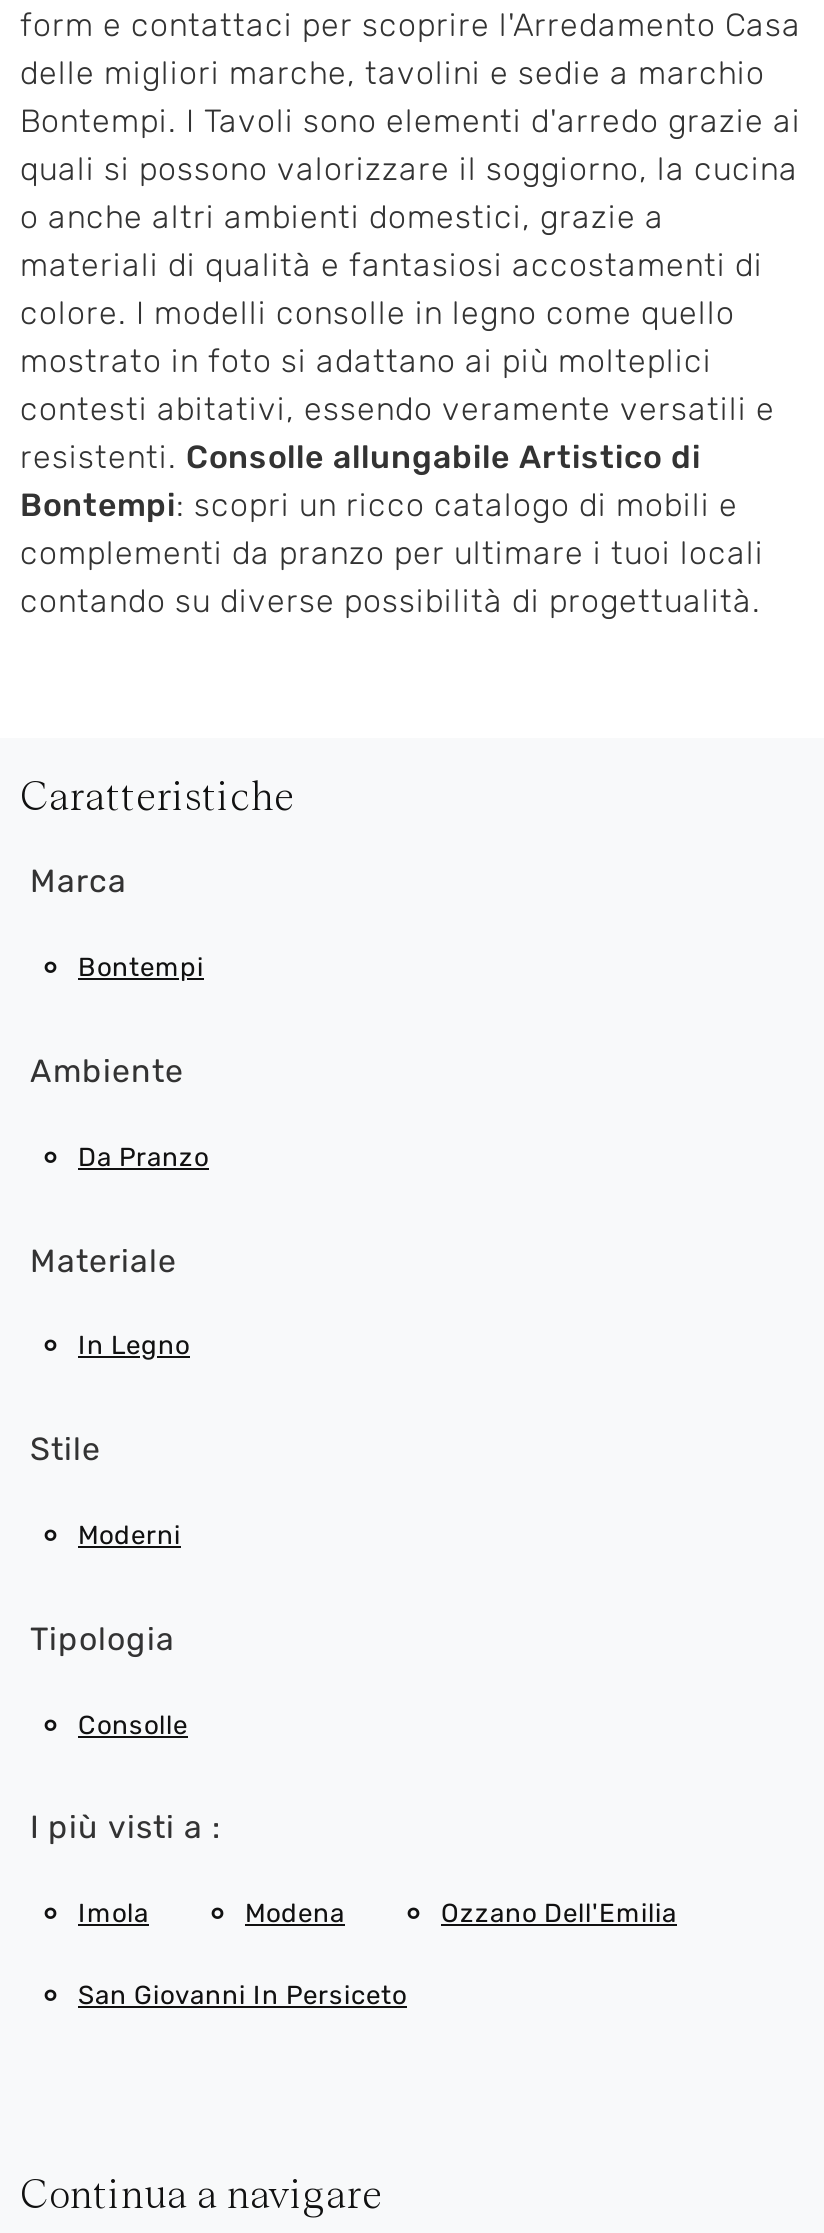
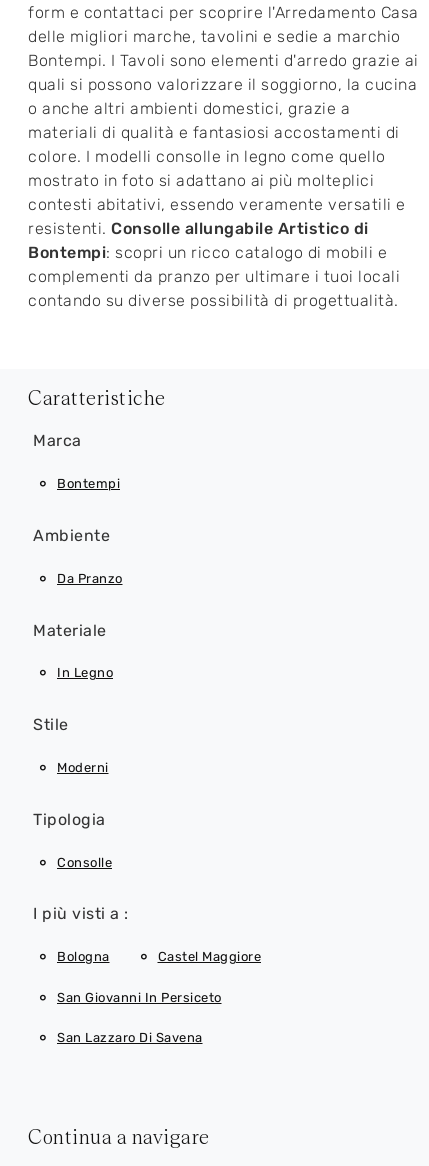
- Imola
- Modena
- Ozzano Dell'Emilia
+ Bologna
+ Castel Maggiore

+ San Lazzaro Di Savena
